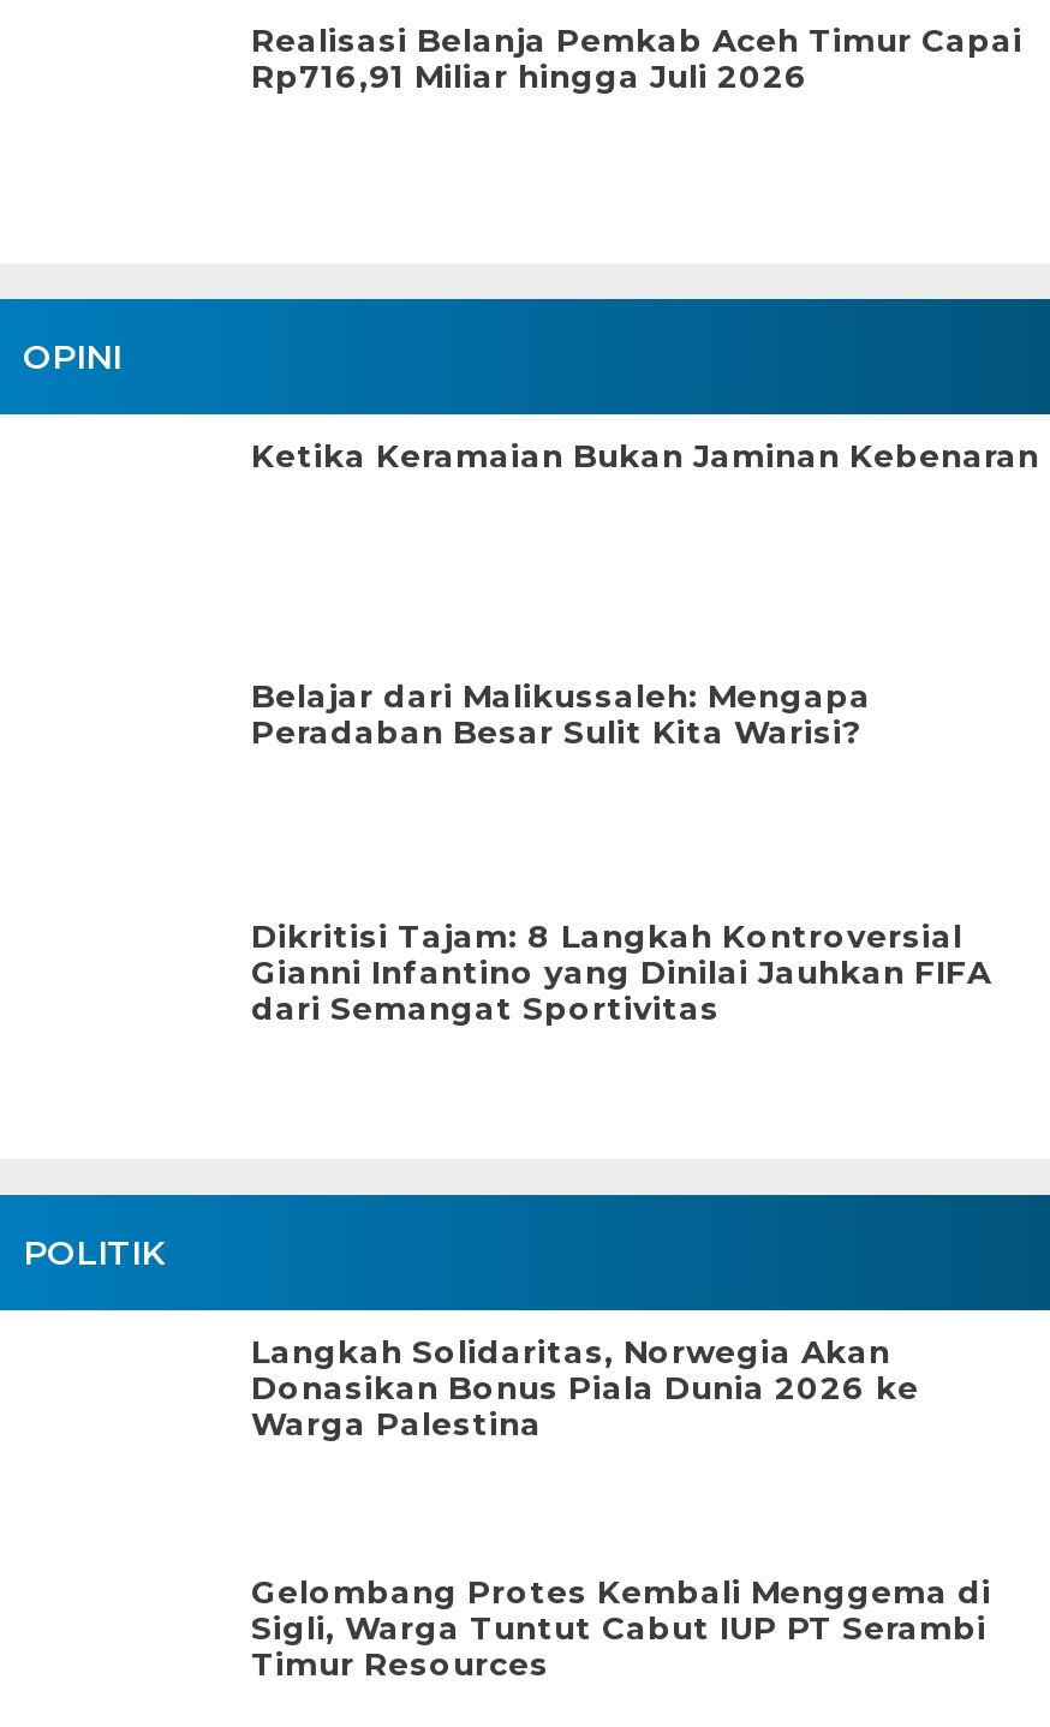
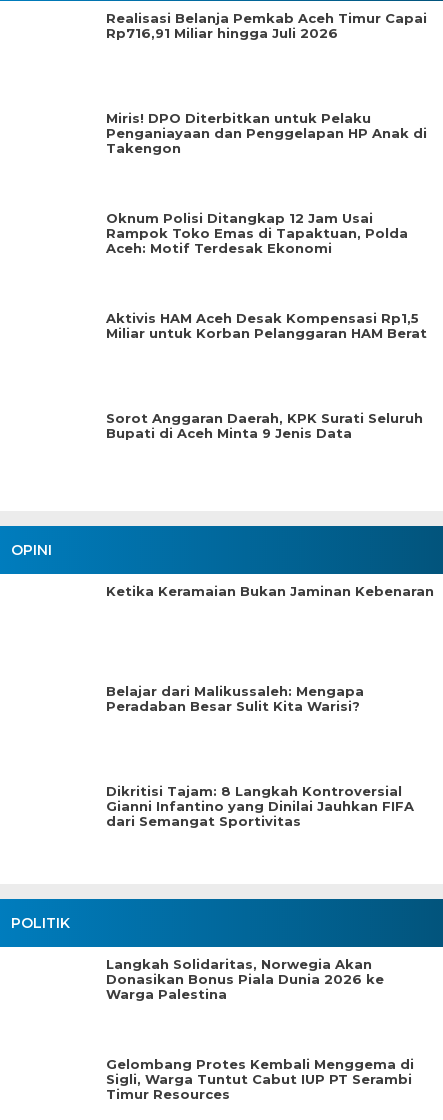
+ Miris! DPO Diterbitkan untuk Pelaku
+ Penganiayaan dan Penggelapan HP Anak di
+ Takengon

+ Oknum Polisi Ditangkap 12 Jam Usai
+ Rampok Toko Emas di Tapaktuan, Polda
+ Aceh: Motif Terdesak Ekonomi

+ Aktivis HAM Aceh Desak Kompensasi Rp1,5
+ Miliar untuk Korban Pelanggaran HAM Berat

+ Sorot Anggaran Daerah, KPK Surati Seluruh
+ Bupati di Aceh Minta 9 Jenis Data
